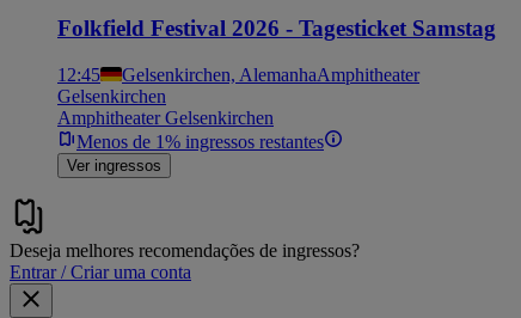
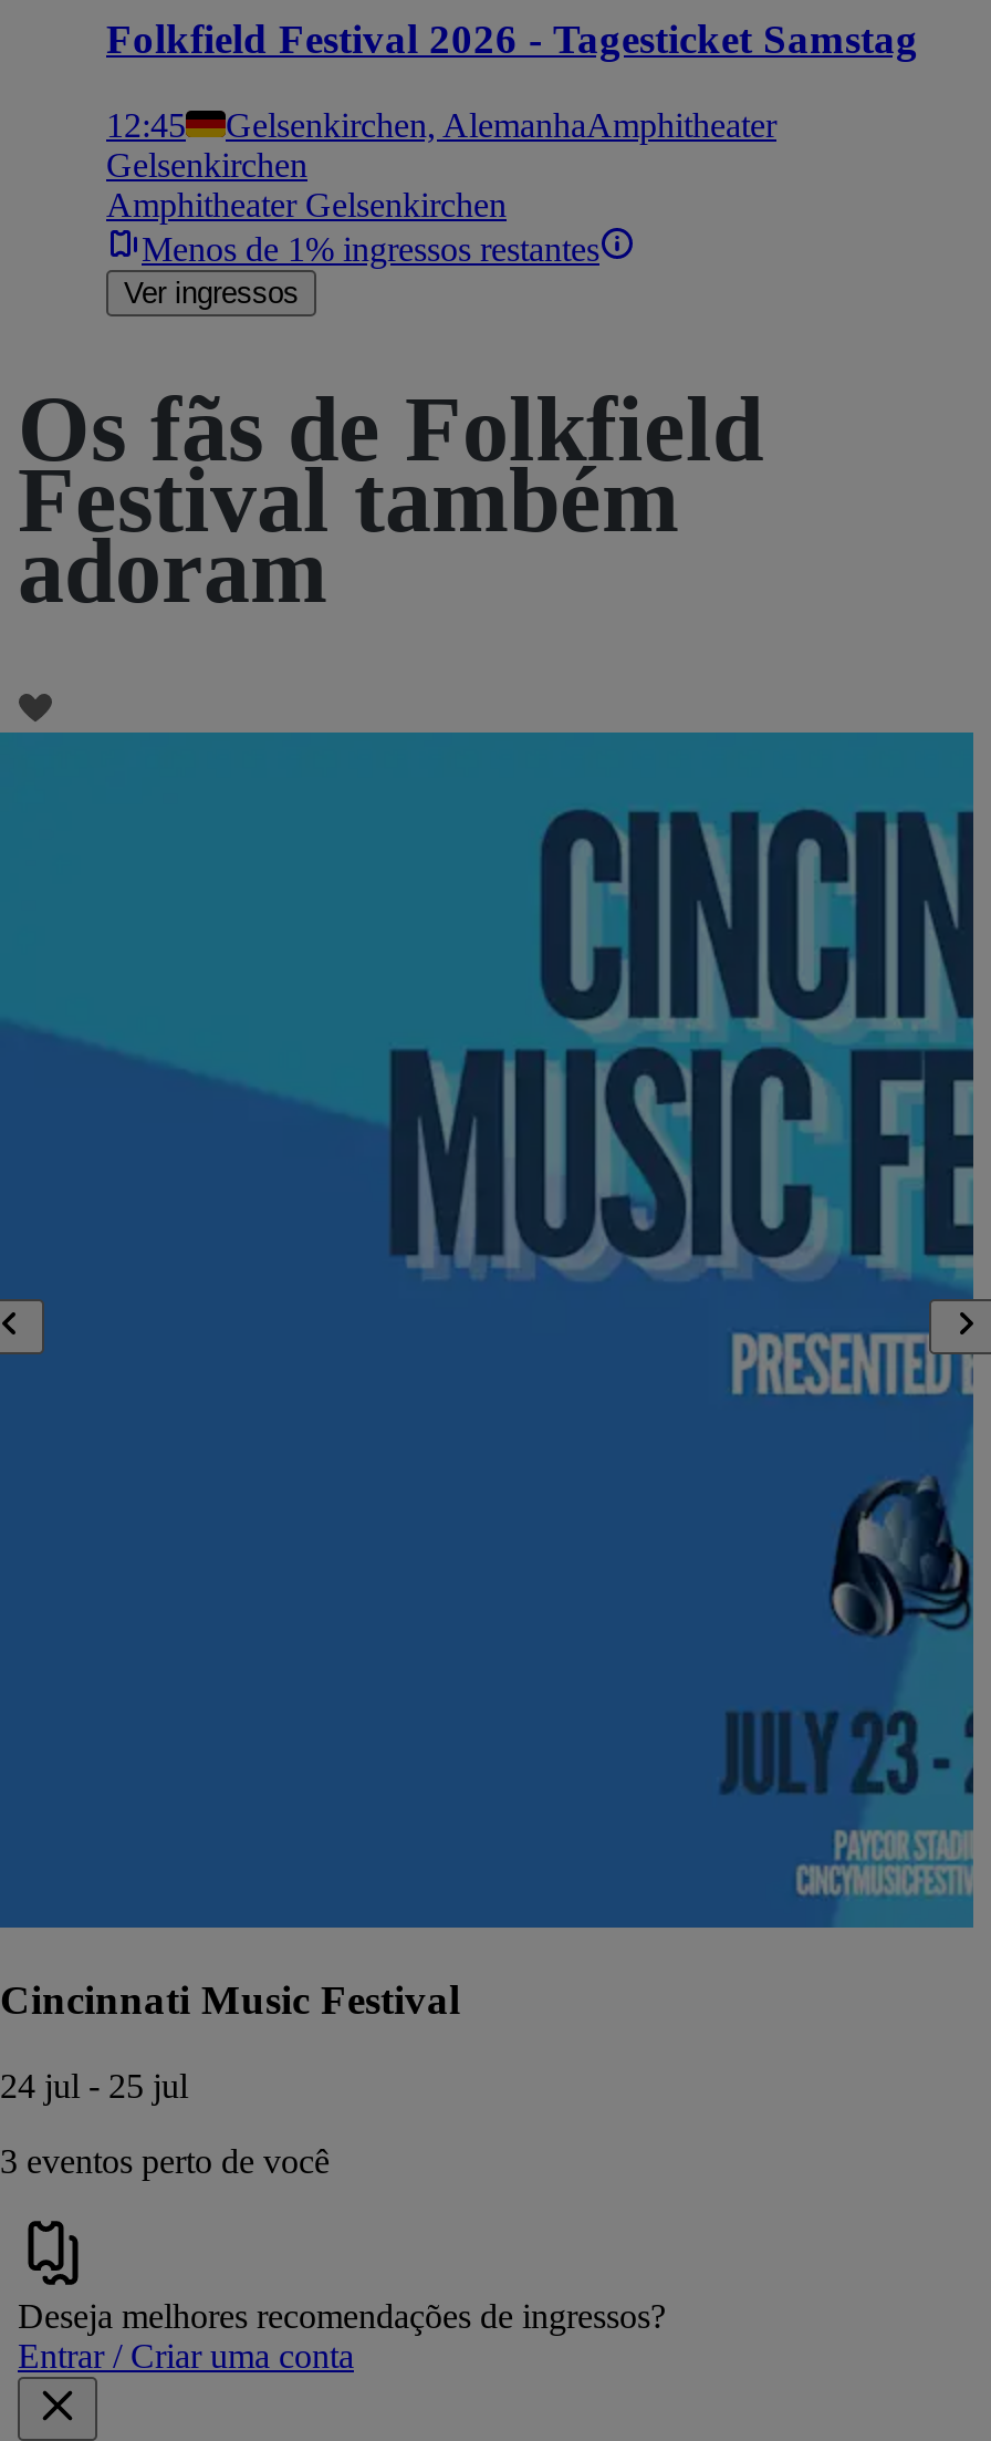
+ [image]
+ Cincinnati Music Festival
+ 24 jul - 25 jul
+ 3 eventos perto de você

+ Os fãs de Folkfield
+ Festival também
+ adoram
